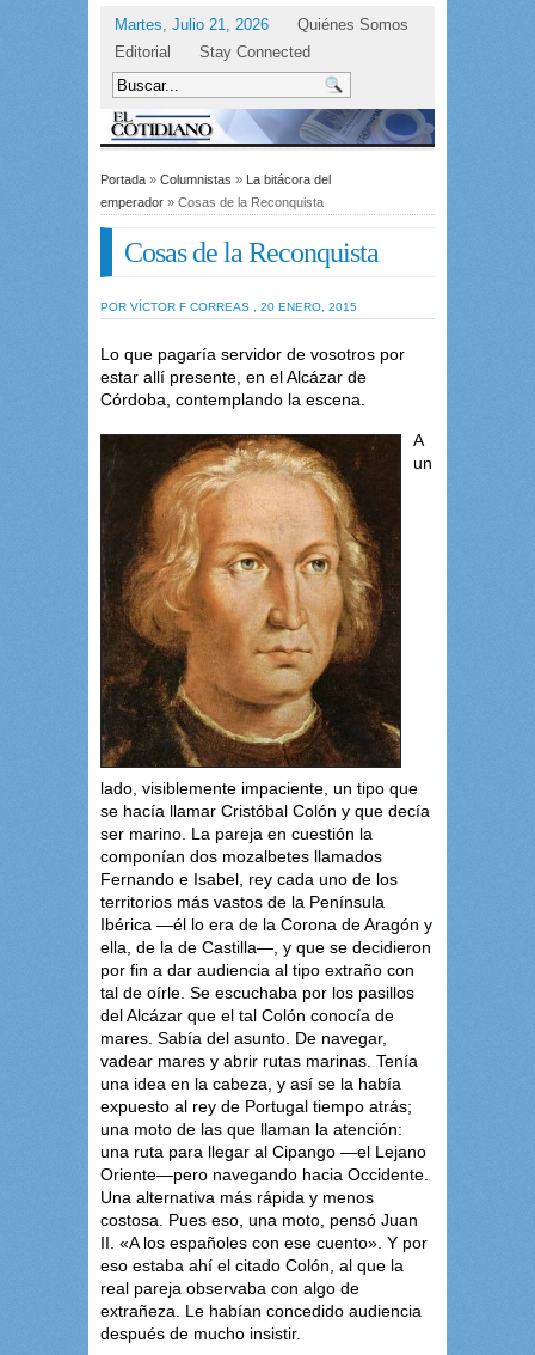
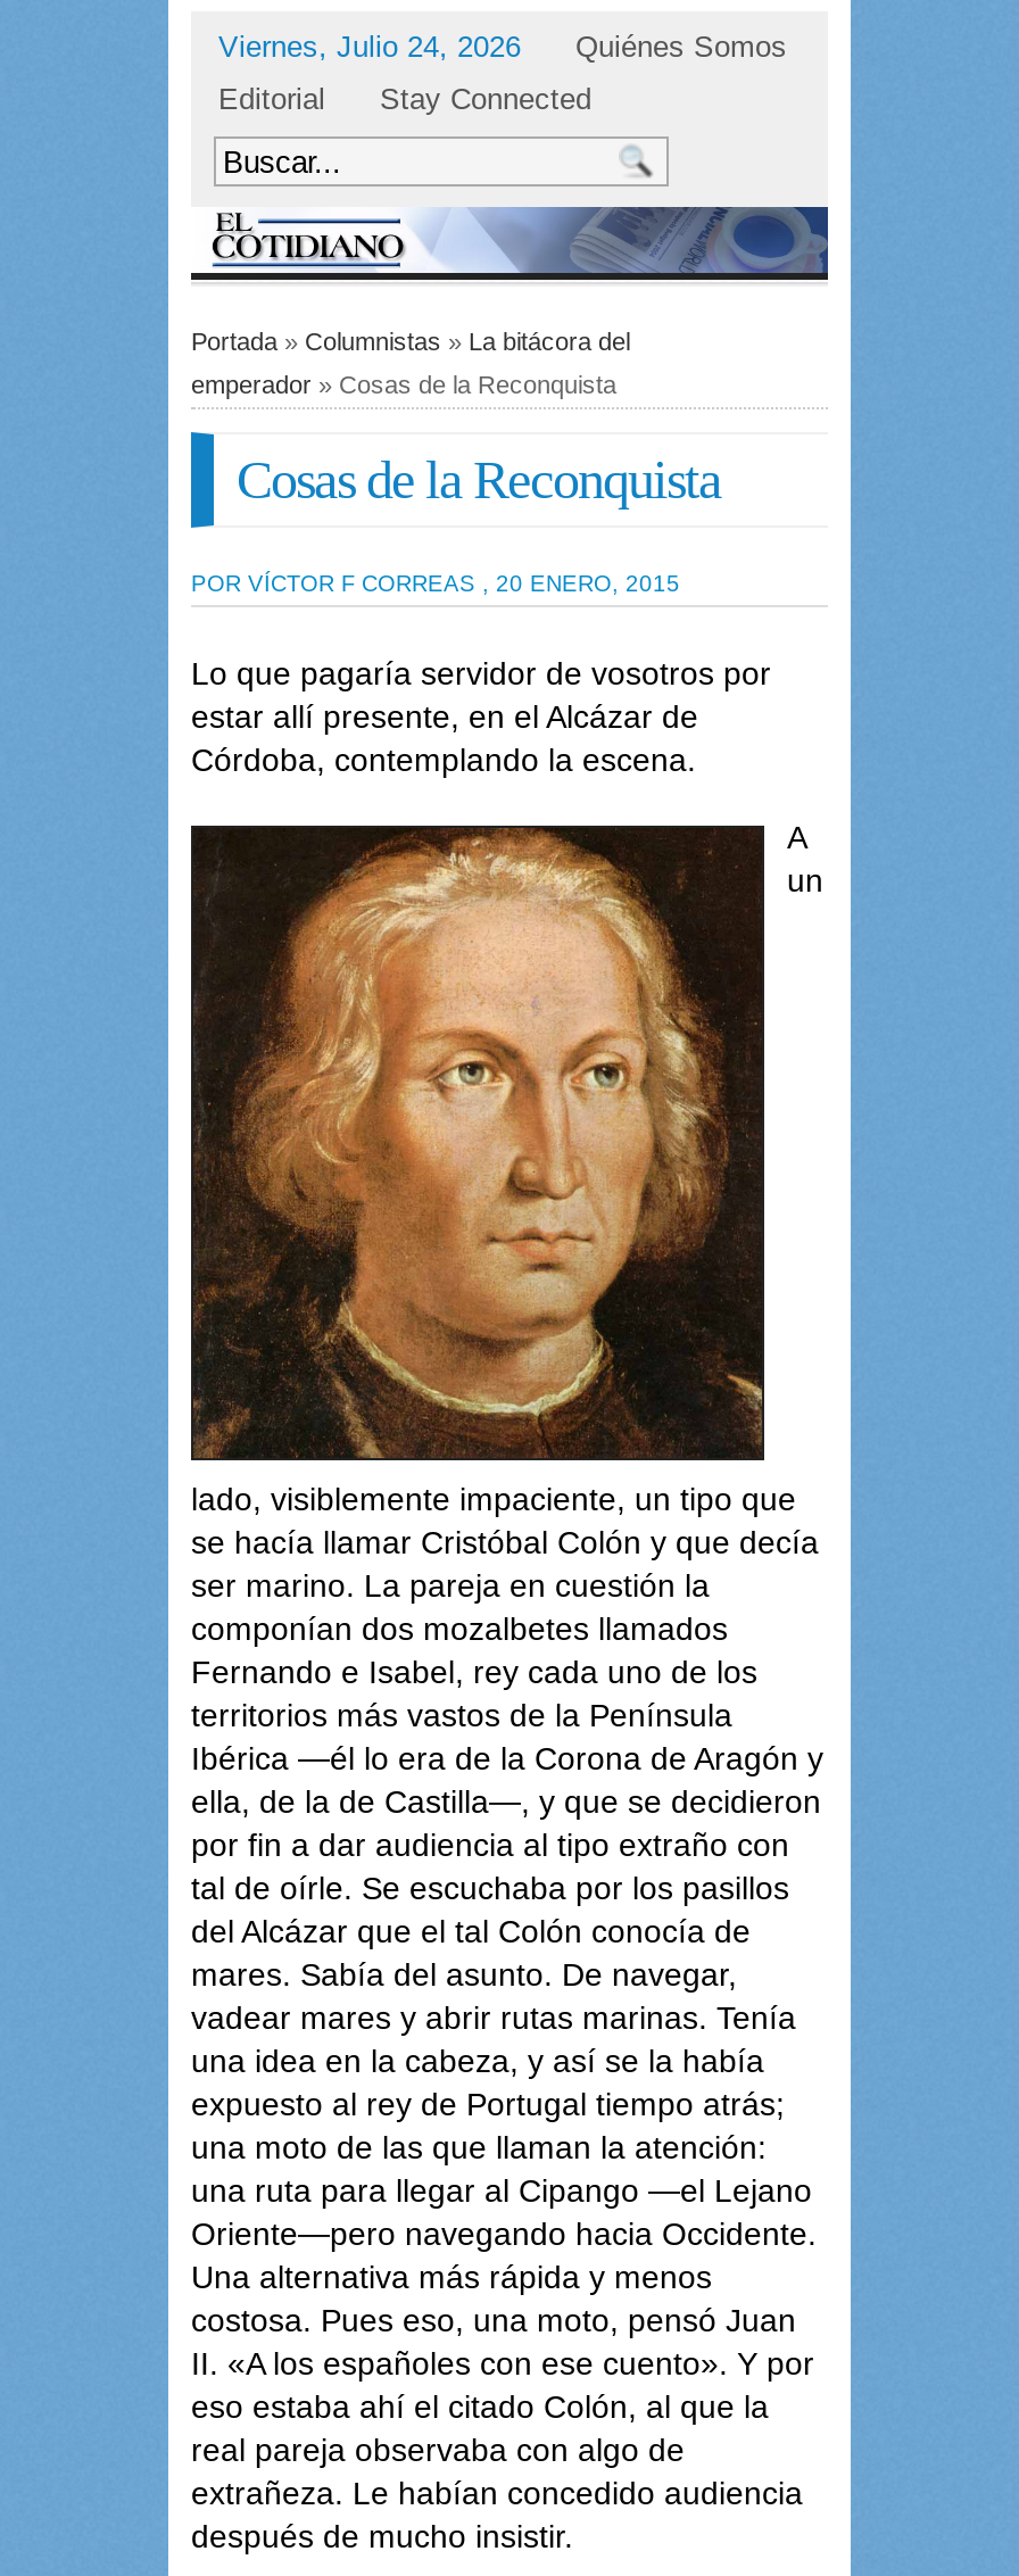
- Martes, Julio 21, 2026
+ Viernes, Julio 24, 2026
